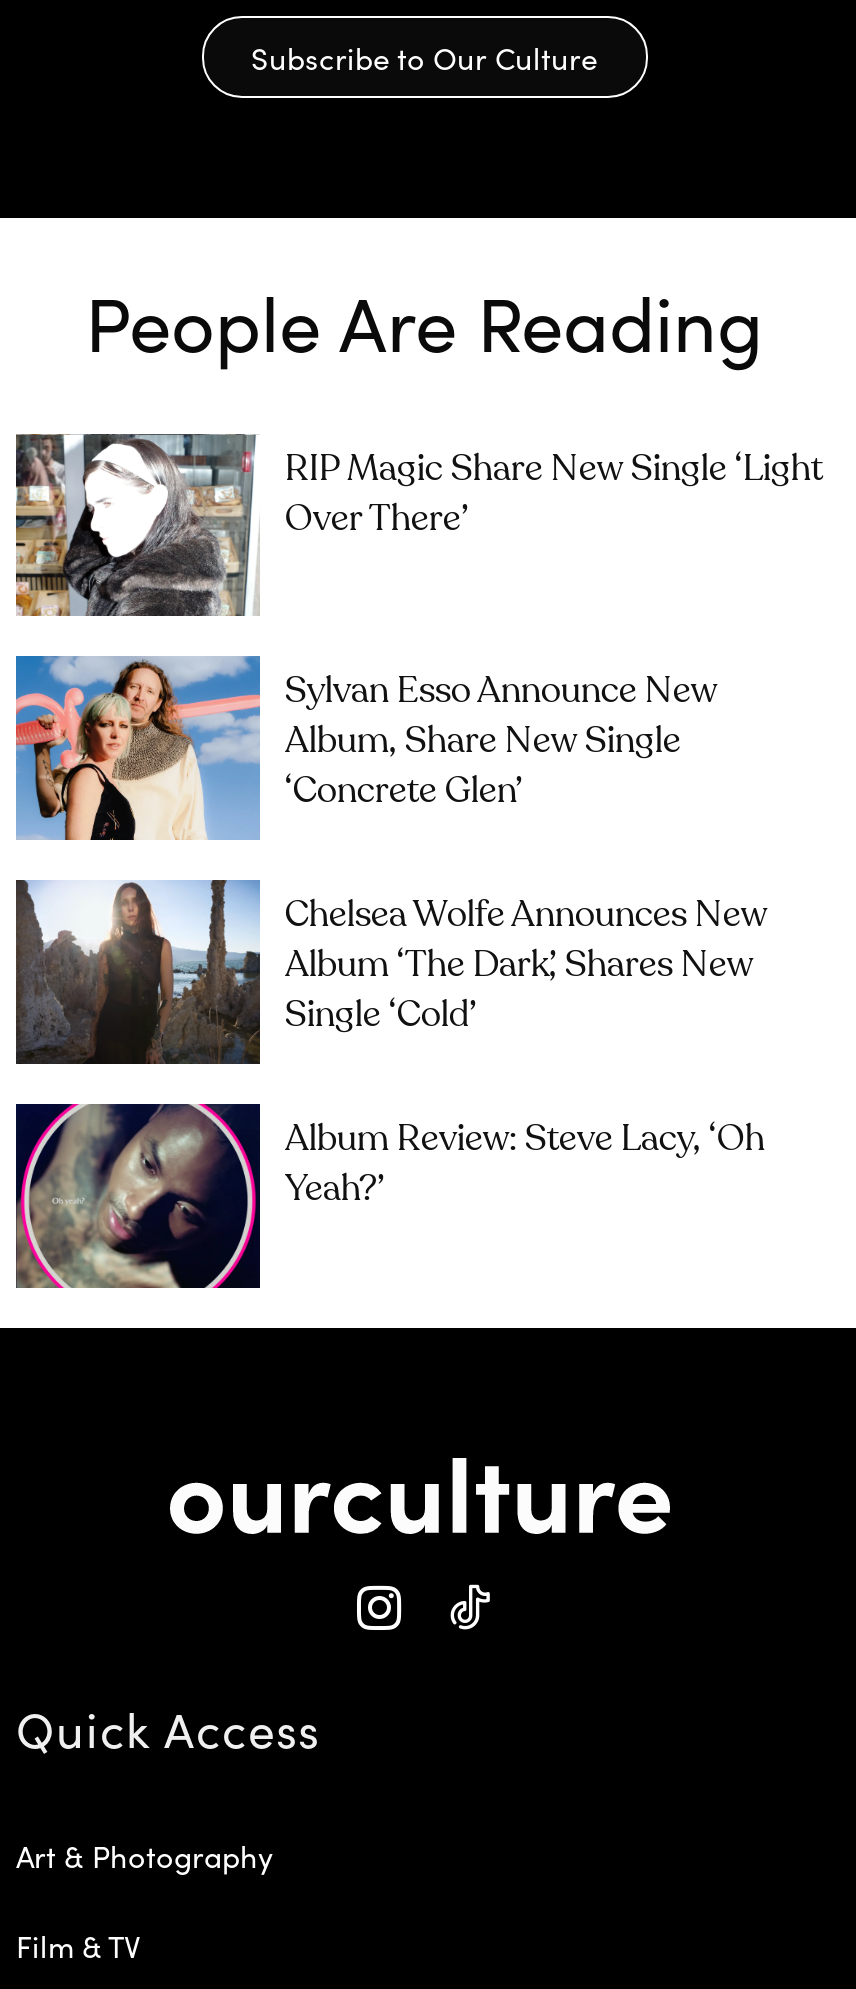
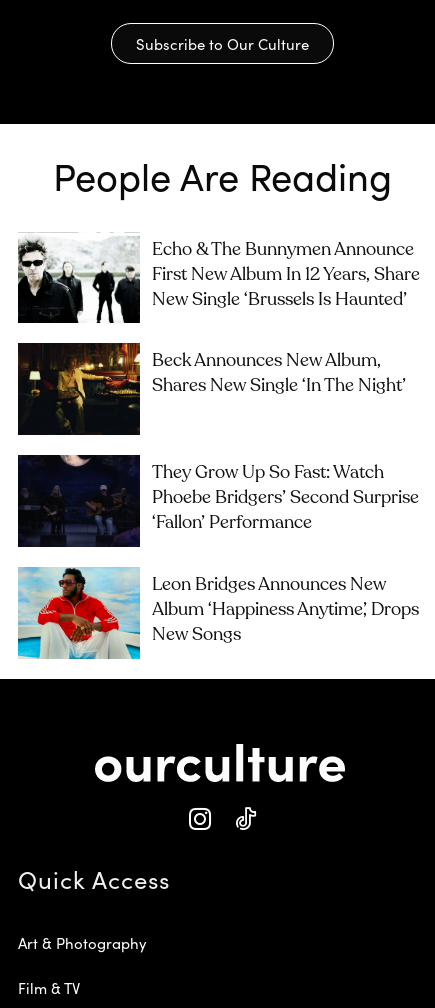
- [image]
- RIP Magic Share New Single ‘Light
- Over There’
+ [image]
+ Echo & The Bunnymen Announce
+ First New Album In 12 Years, Share
+ New Single ‘Brussels Is Haunted’

- [image]
- Sylvan Esso Announce New
- Album, Share New Single
- ‘Concrete Glen’
+ [image]
+ Beck Announces New Album,
+ Shares New Single ‘In The Night’

- [image]
- Chelsea Wolfe Announces New
- Album ‘The Dark’, Shares New
- Single ‘Cold’
+ [image]
+ They Grow Up So Fast: Watch
+ Phoebe Bridgers’ Second Surprise
+ ‘Fallon’ Performance

- [image]
- Album Review: Steve Lacy, ‘Oh
- Yeah?’
+ [image]
+ Leon Bridges Announces New
+ Album ‘Happiness Anytime’, Drops
+ New Songs
